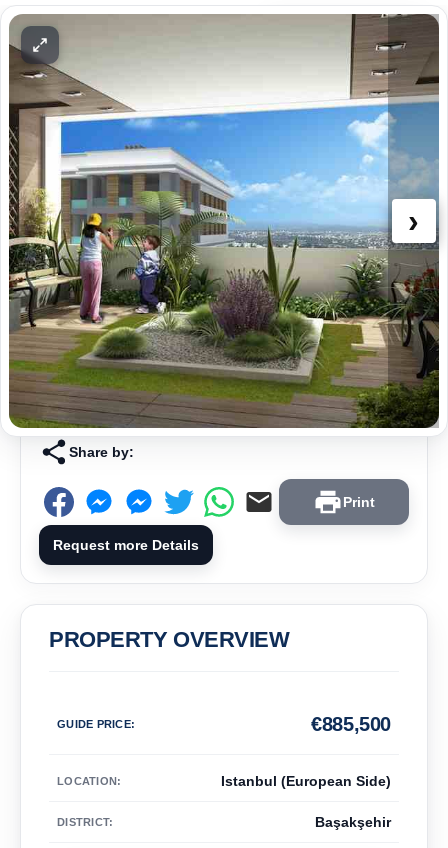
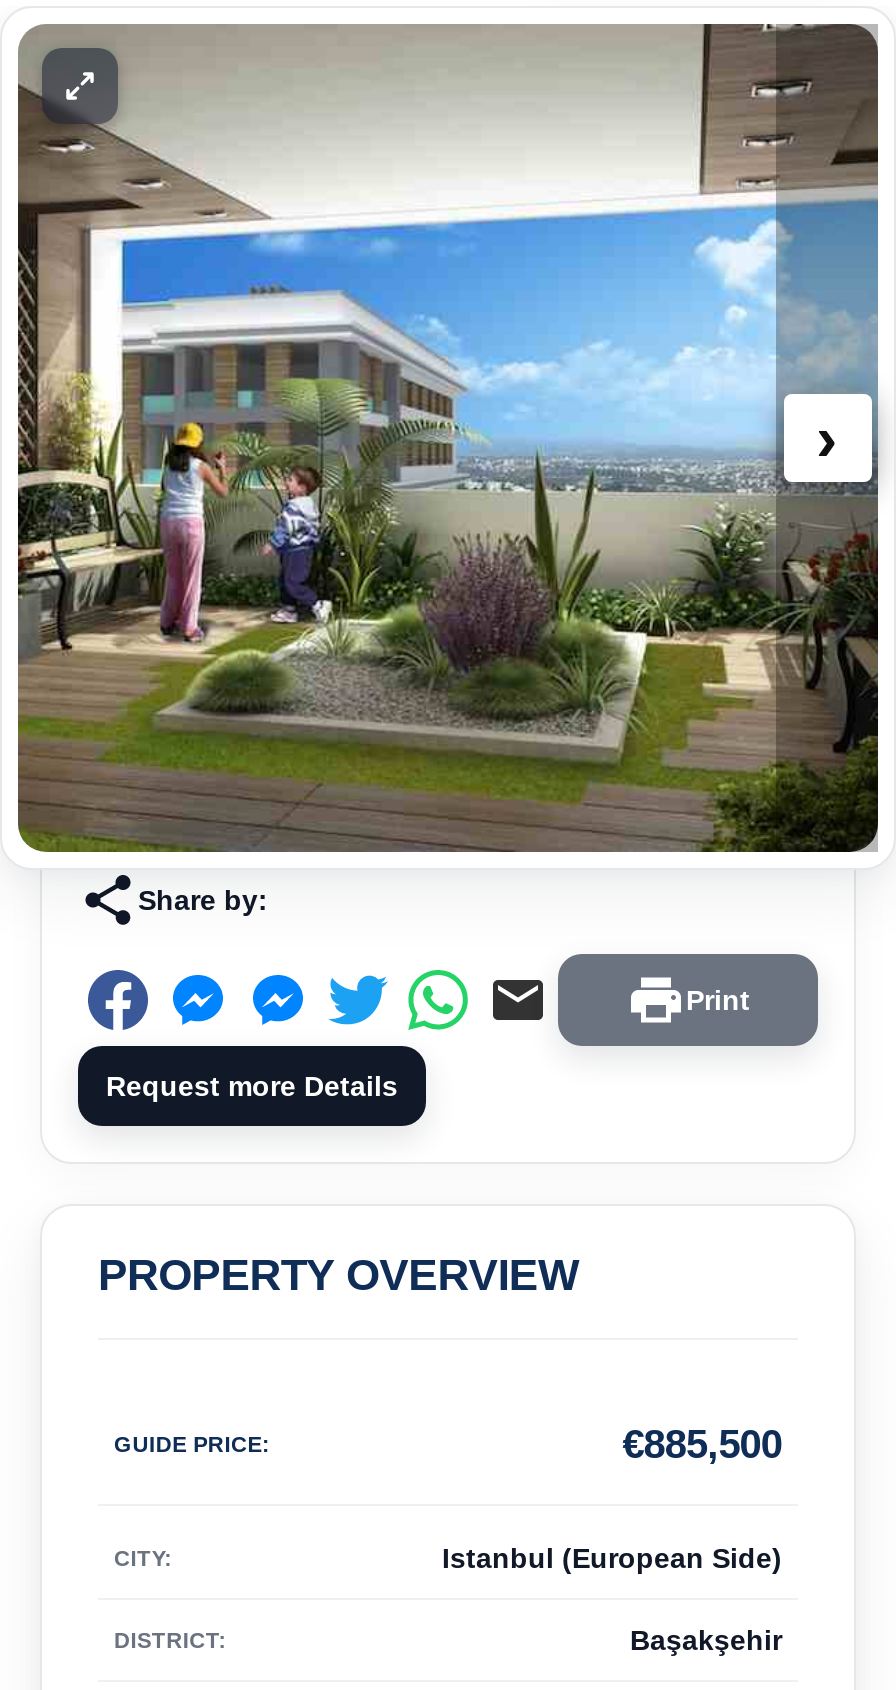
- LOCATION:
+ CITY:
